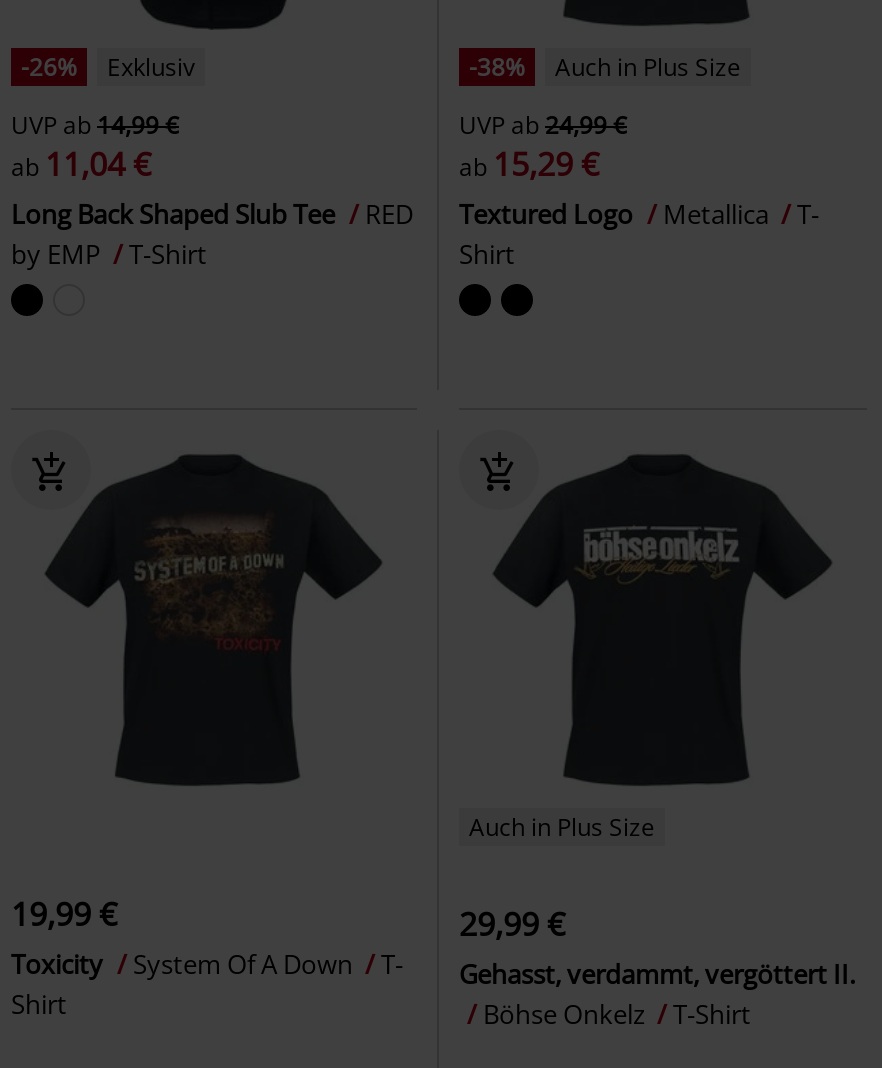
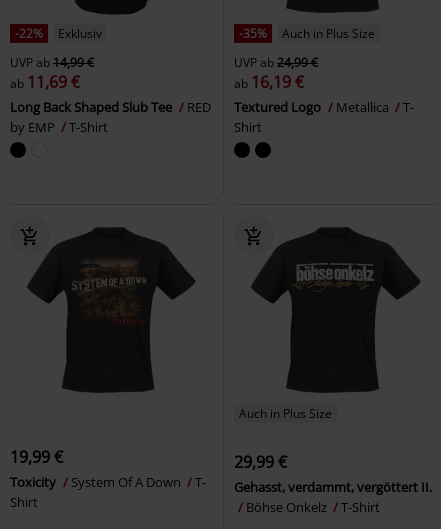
- -26% Exklusiv
+ -22% Exklusiv

- -38% Auch in Plus Size
+ -35% Auch in Plus Size

- ab 11,04 €
+ ab 11,69 €

- ab 15,29 €
+ ab 16,19 €
